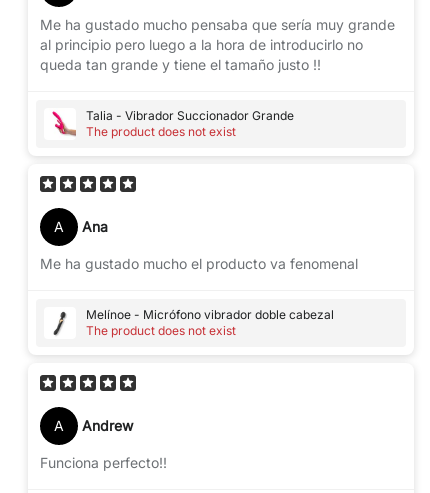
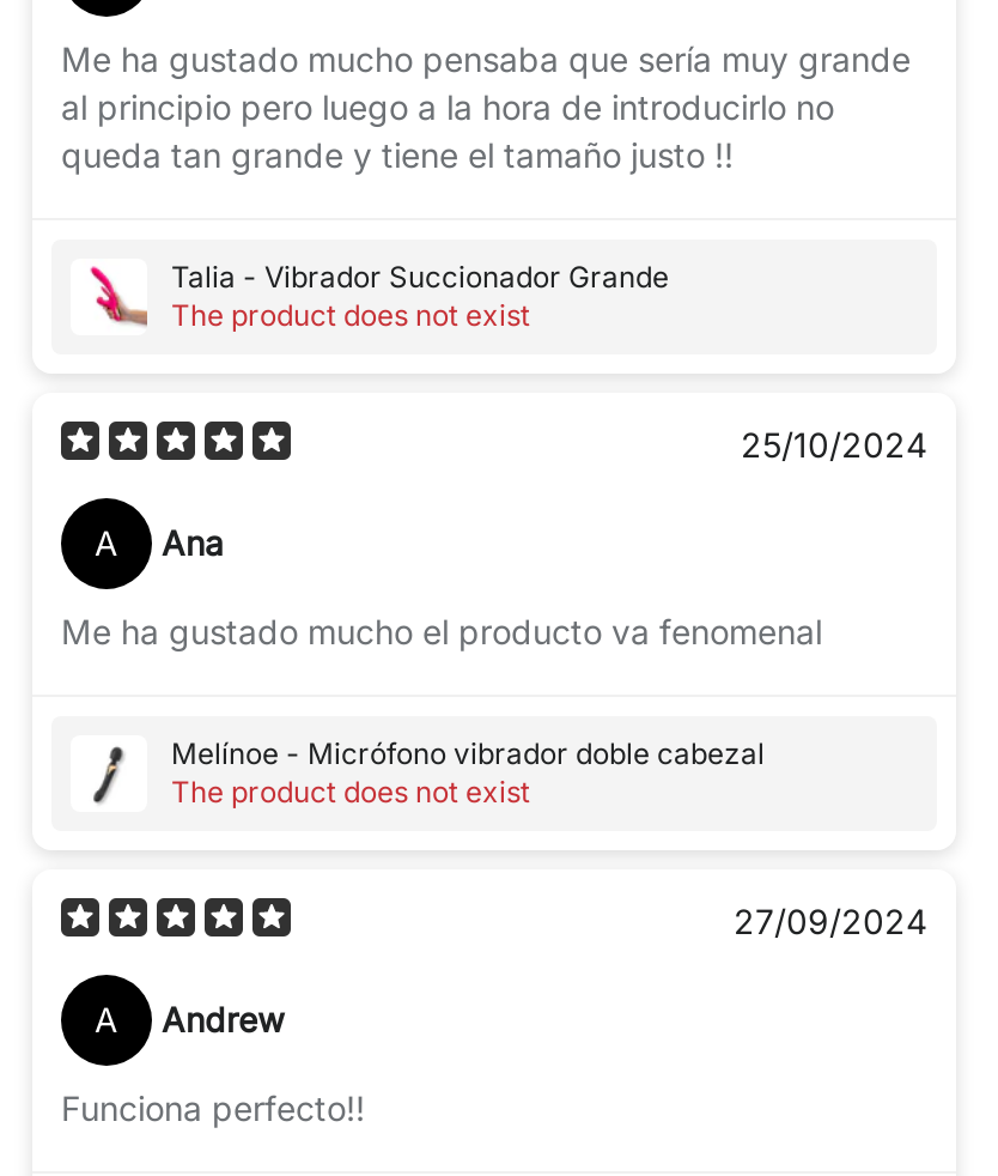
+ 25/10/2024

+ 27/09/2024
